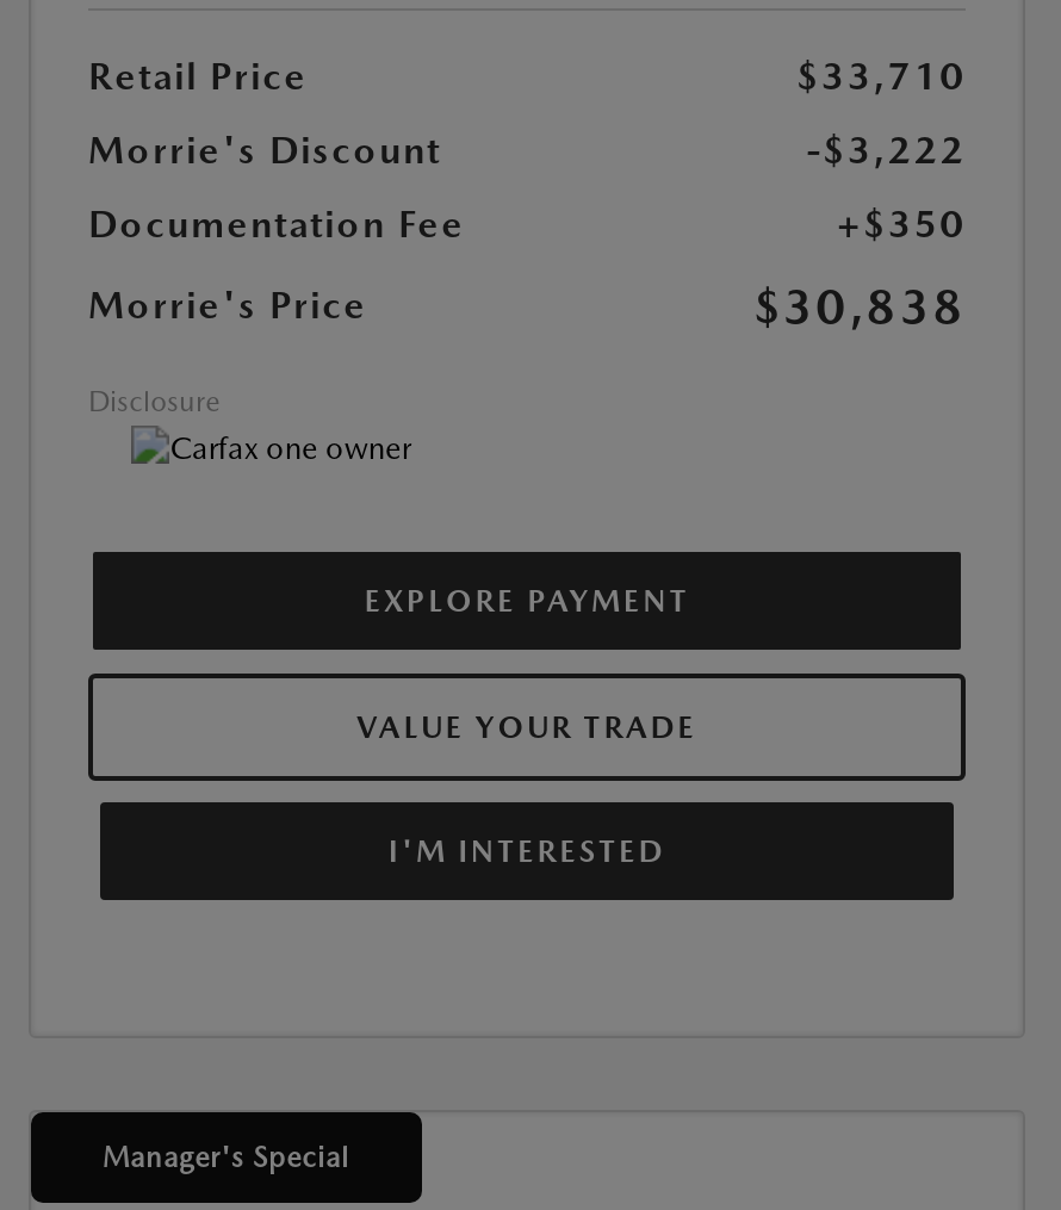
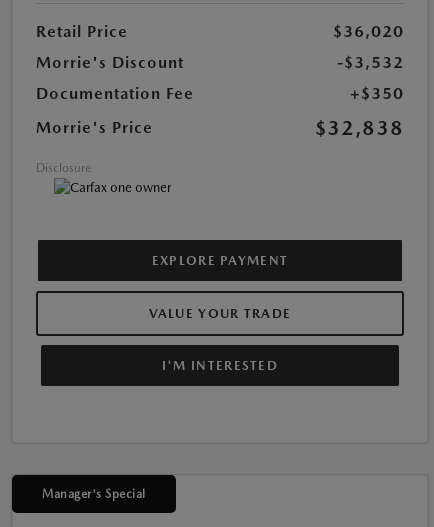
- $33,710
+ $36,020

- -$3,222
+ -$3,532

- $30,838
+ $32,838
